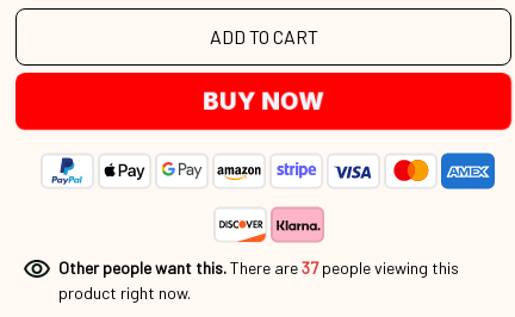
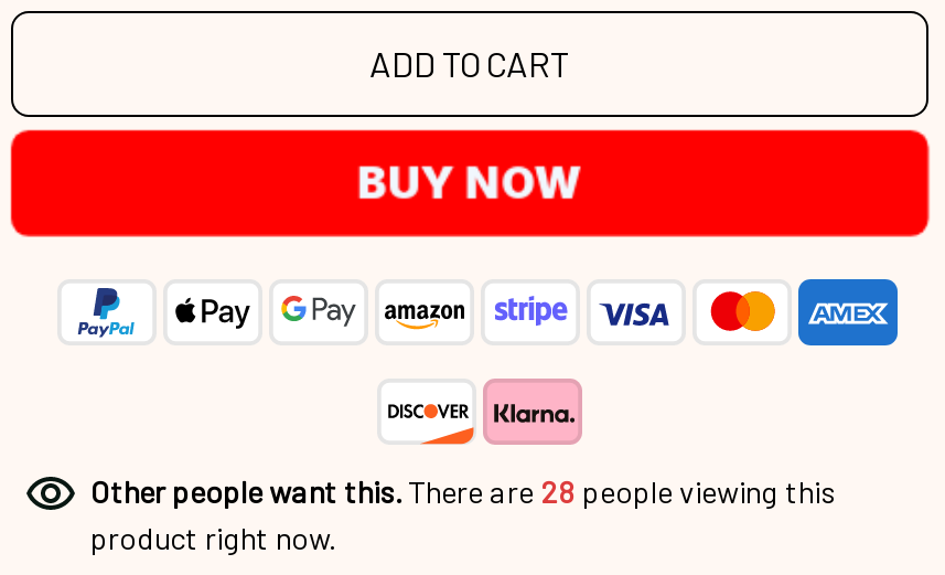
- Other people want this. There are 37 people viewing this
+ Other people want this. There are 28 people viewing this
